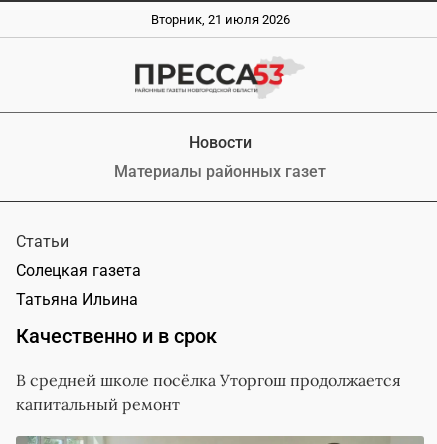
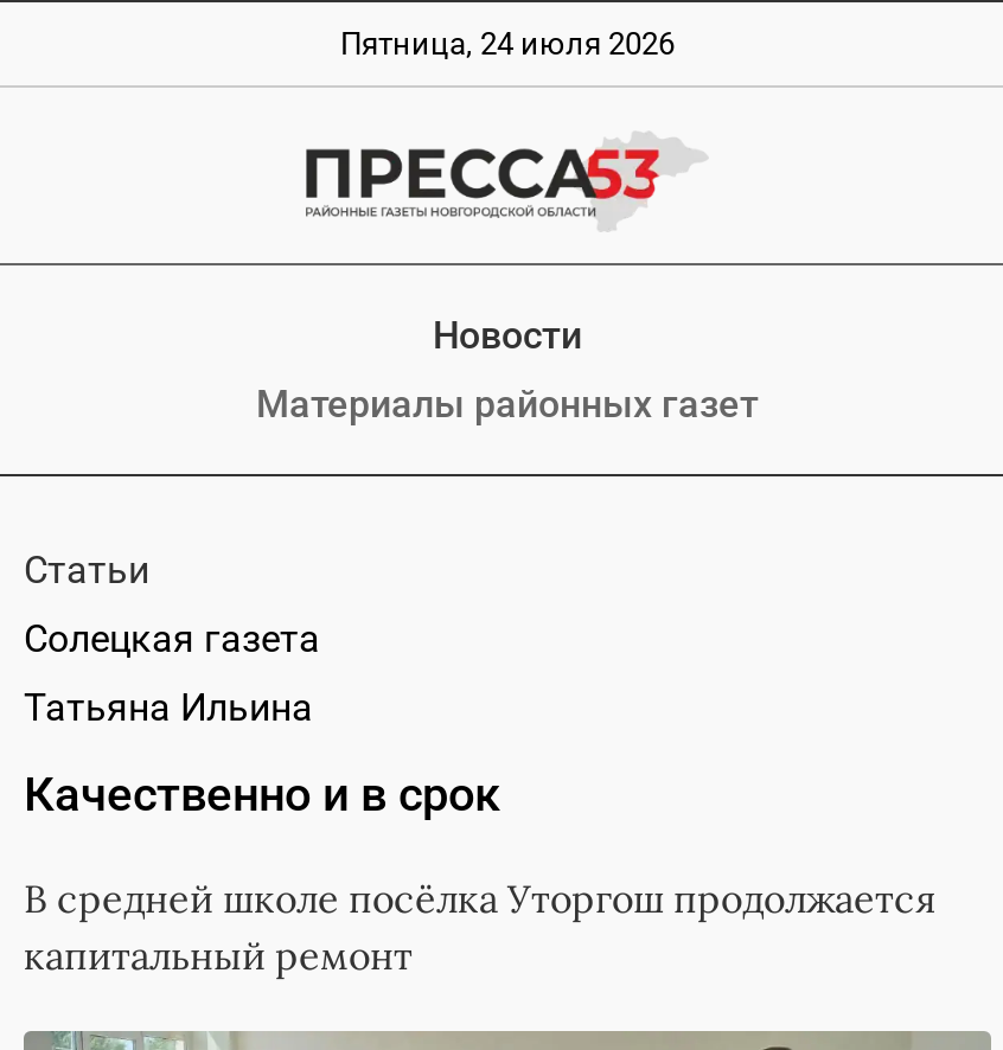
- Вторник, 21 июля 2026
+ Пятница, 24 июля 2026
